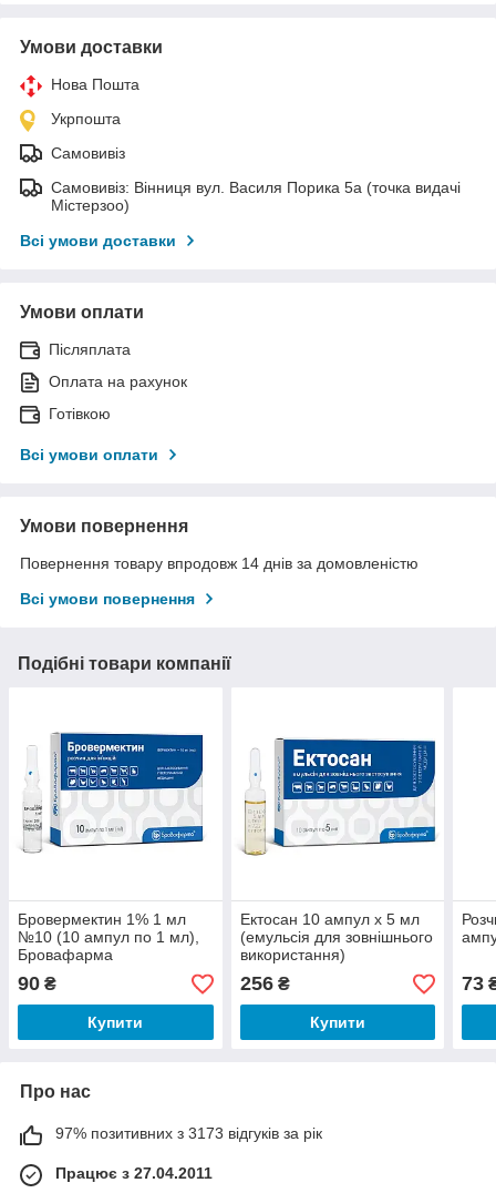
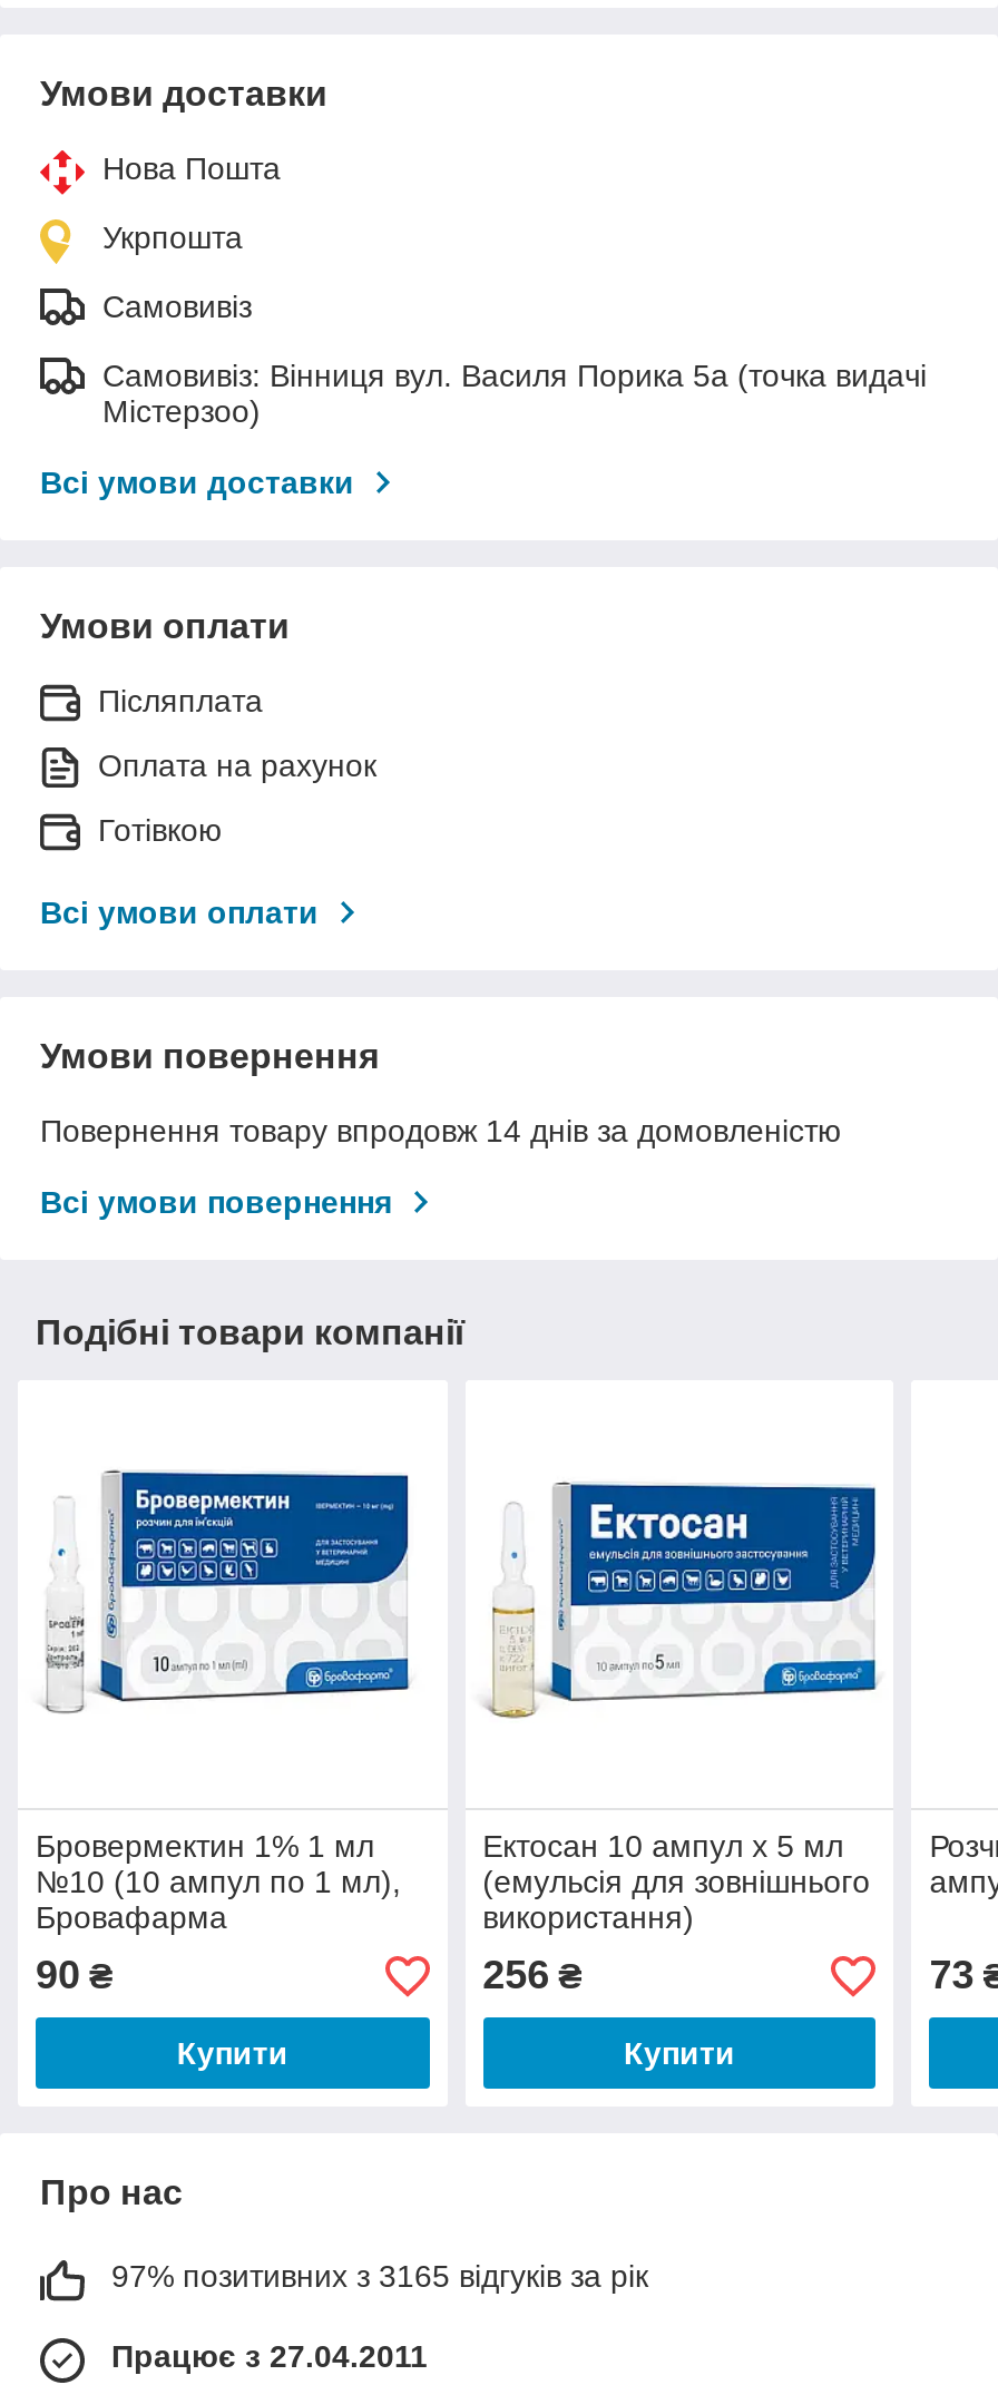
- 97% позитивних з 3173 відгуків за рік
+ 97% позитивних з 3165 відгуків за рік
